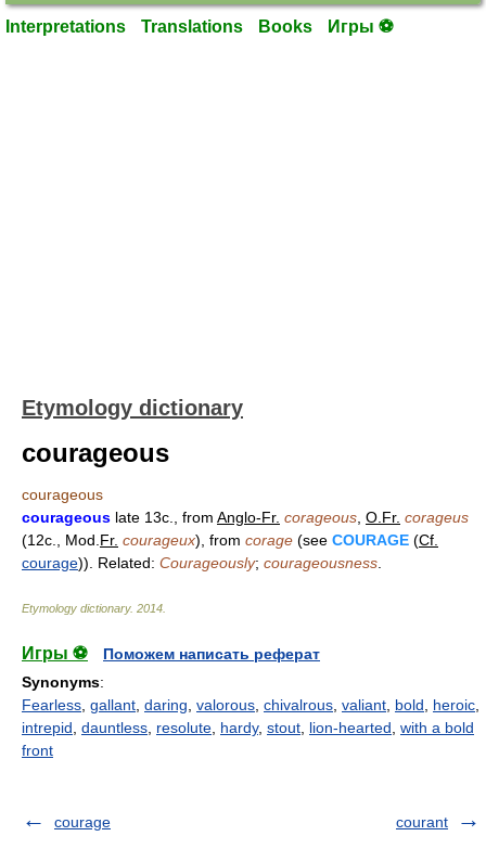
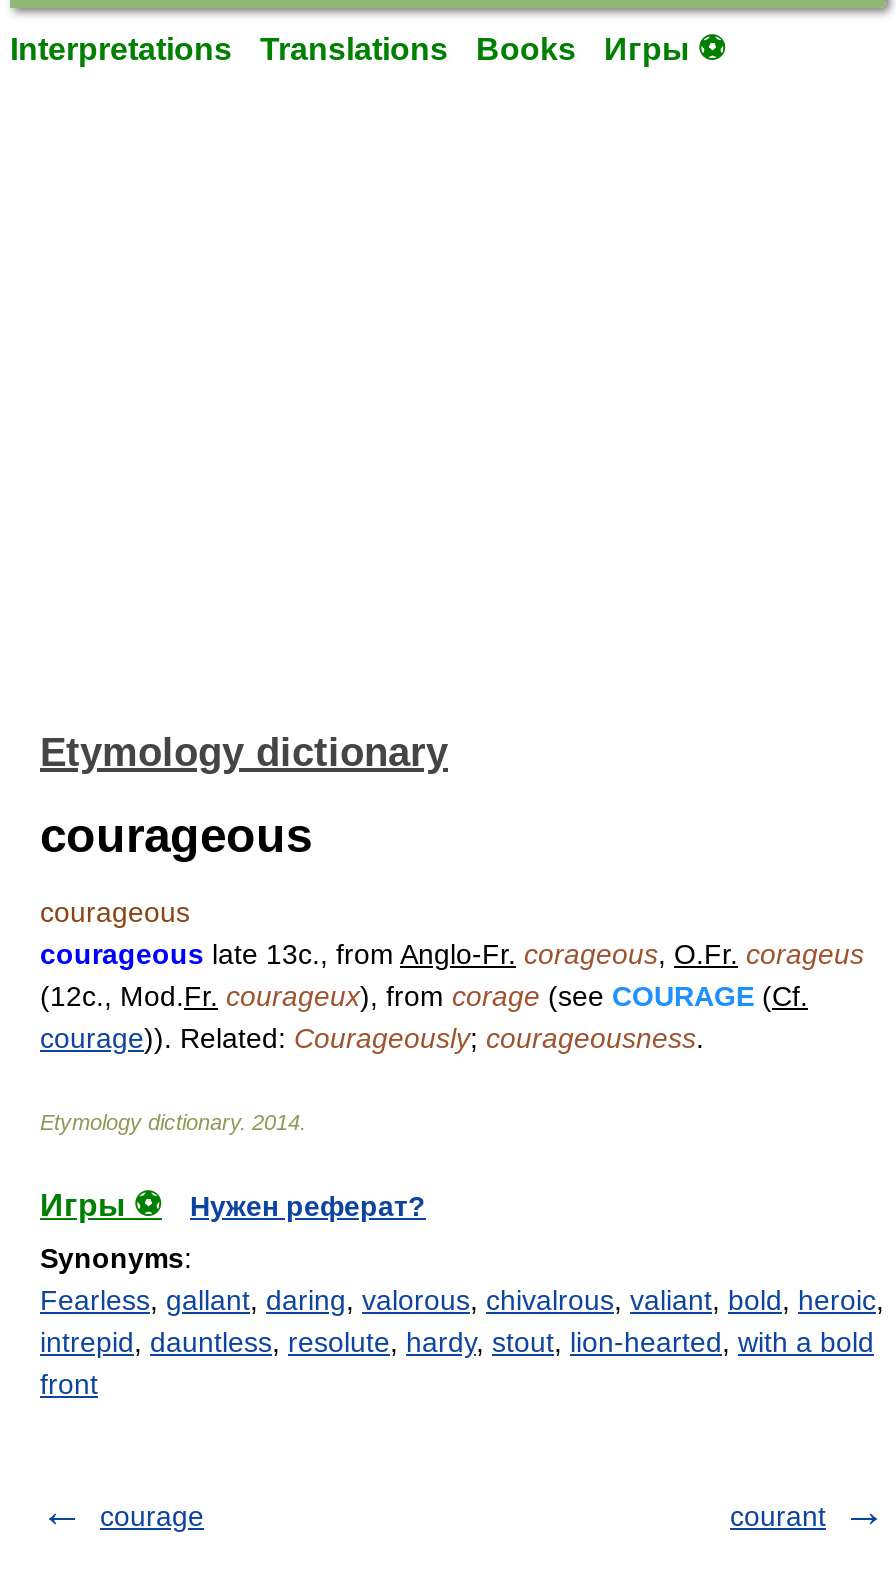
- Поможем написать реферат
+ Нужен реферат?
